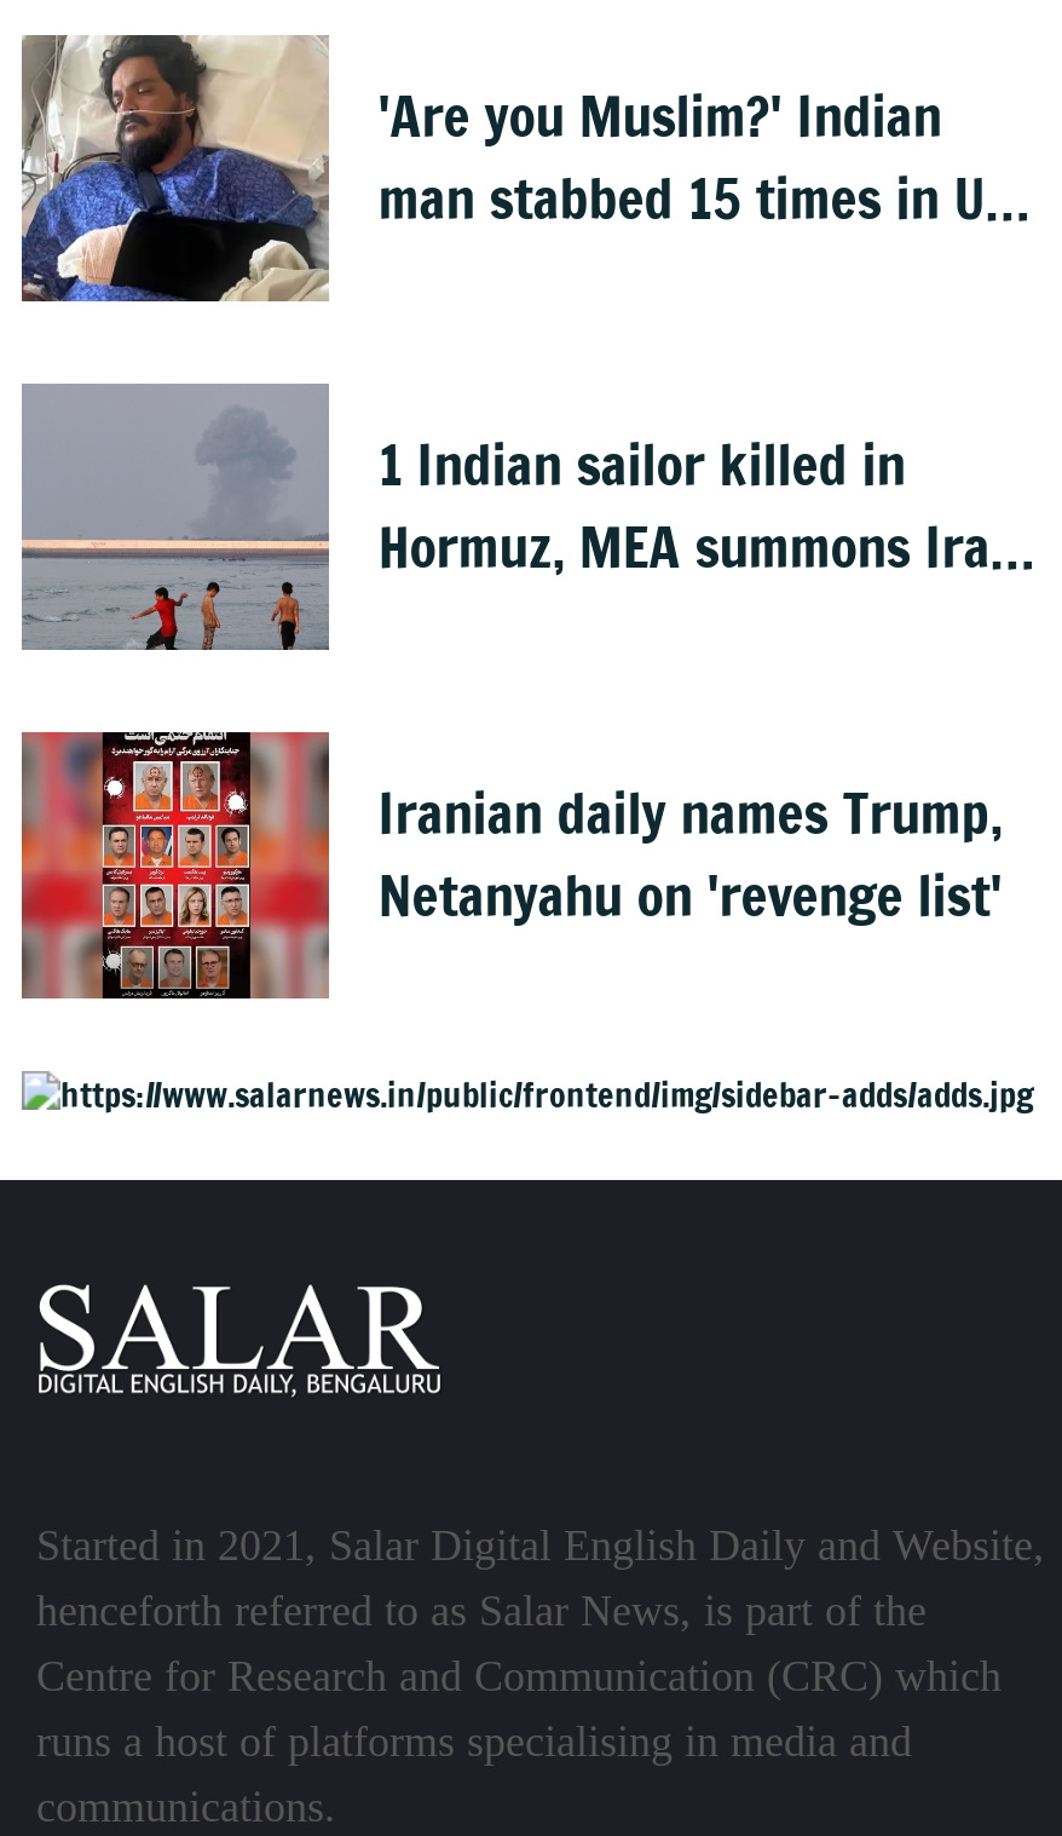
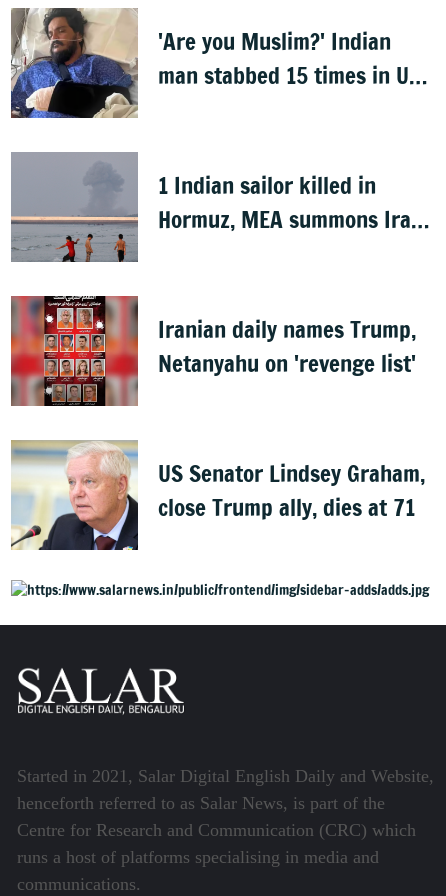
+ [image]
+ US Senator Lindsey Graham,
+ close Trump ally, dies at 71
